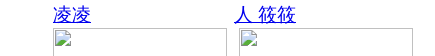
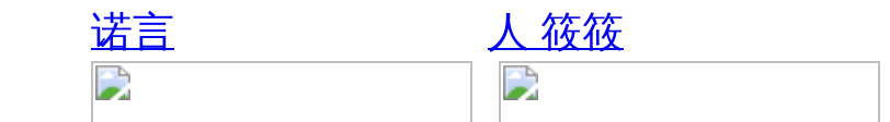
- 凌凌
+ 诺言
